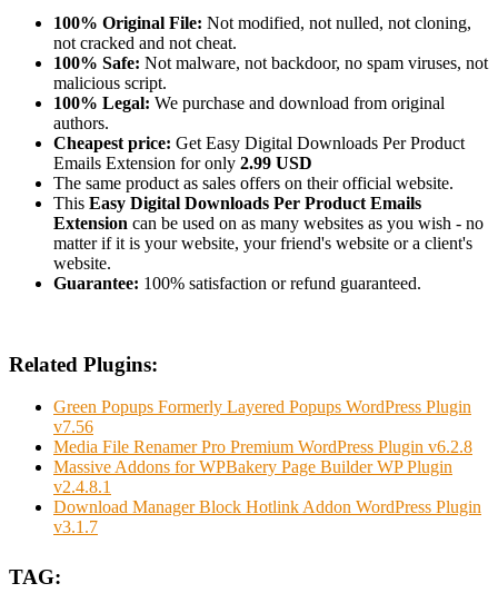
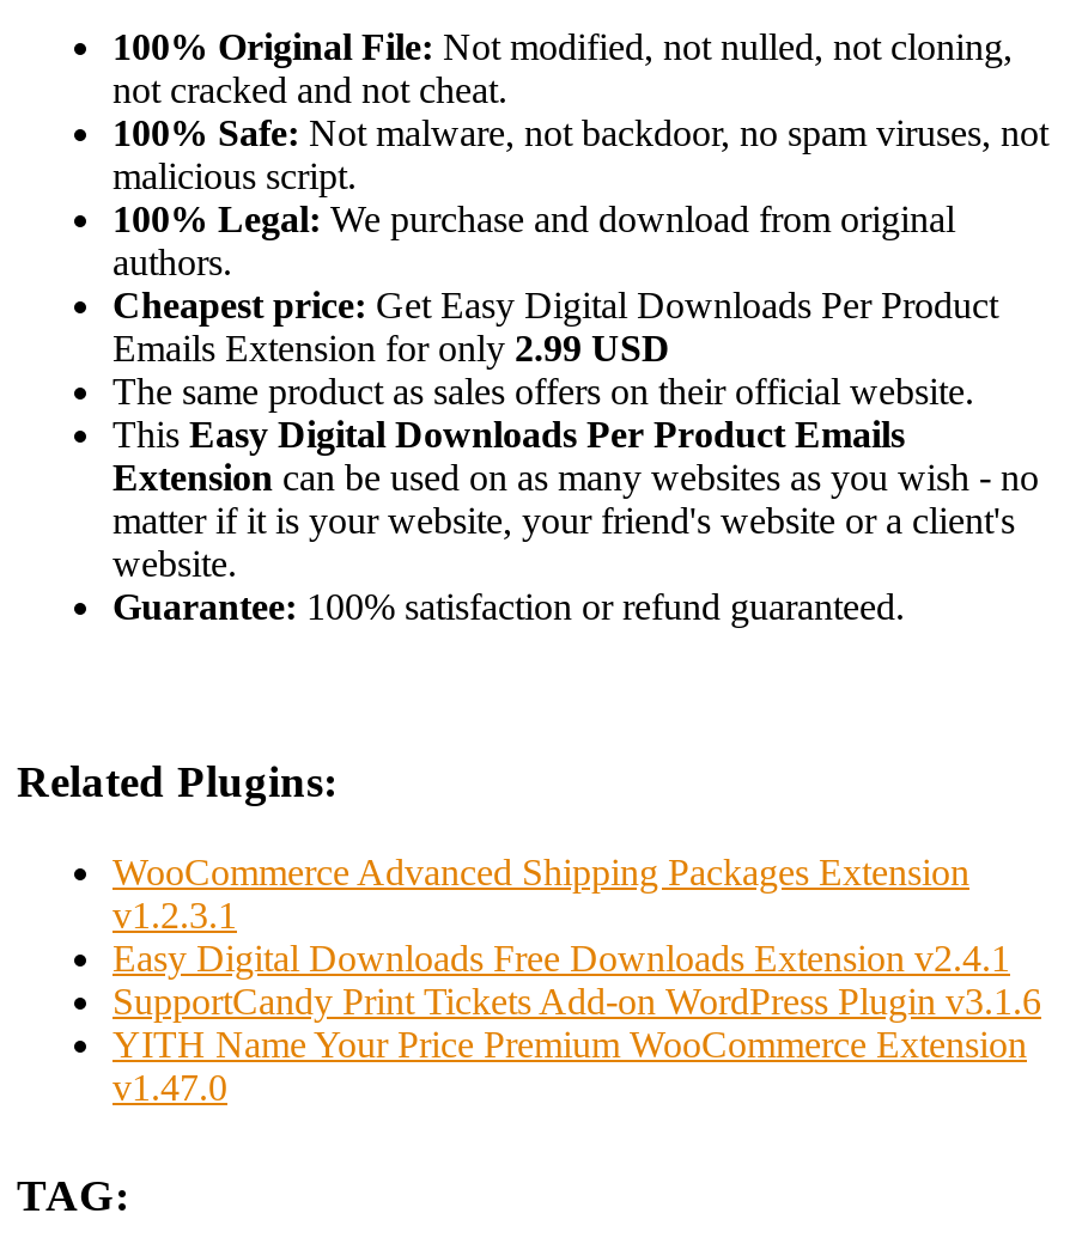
- Green Popups Formerly Layered Popups WordPress Plugin
- v7.56
- Media File Renamer Pro Premium WordPress Plugin v6.2.8
- Massive Addons for WPBakery Page Builder WP Plugin
- v2.4.8.1
- Download Manager Block Hotlink Addon WordPress Plugin
- v3.1.7
+ WooCommerce Advanced Shipping Packages Extension
+ v1.2.3.1
+ Easy Digital Downloads Free Downloads Extension v2.4.1
+ SupportCandy Print Tickets Add-on WordPress Plugin v3.1.6
+ YITH Name Your Price Premium WooCommerce Extension
+ v1.47.0
